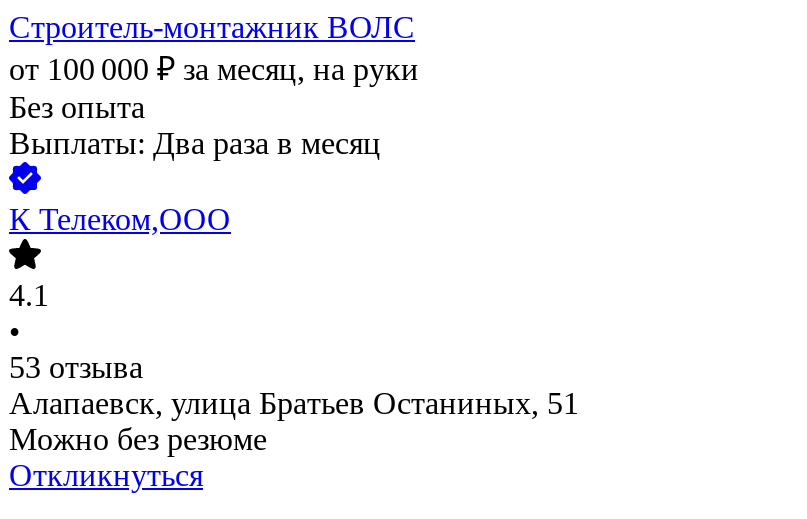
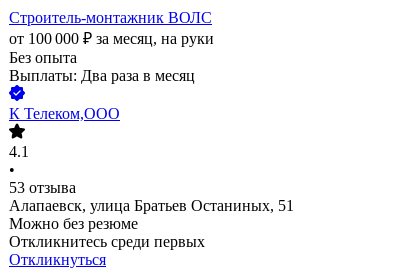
+ Откликнитесь среди первых
